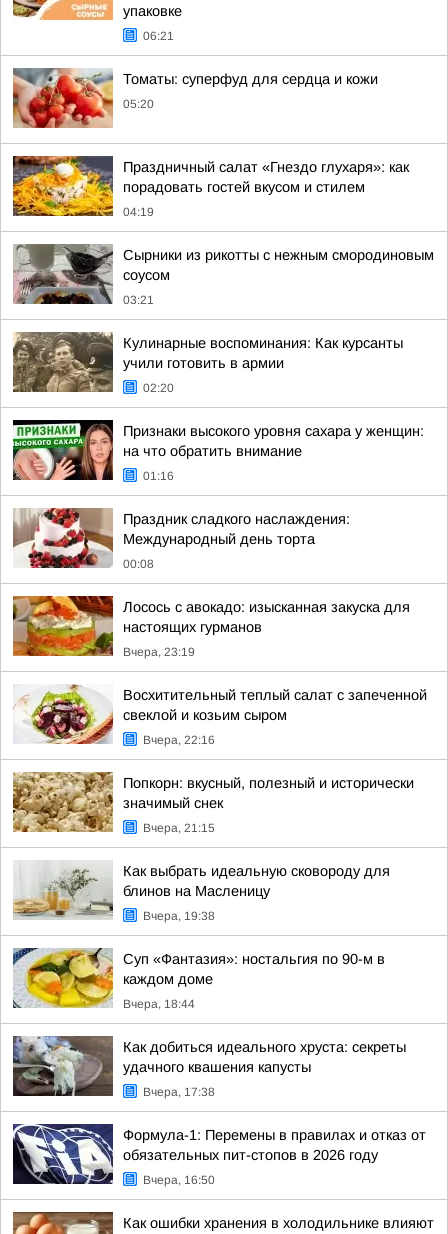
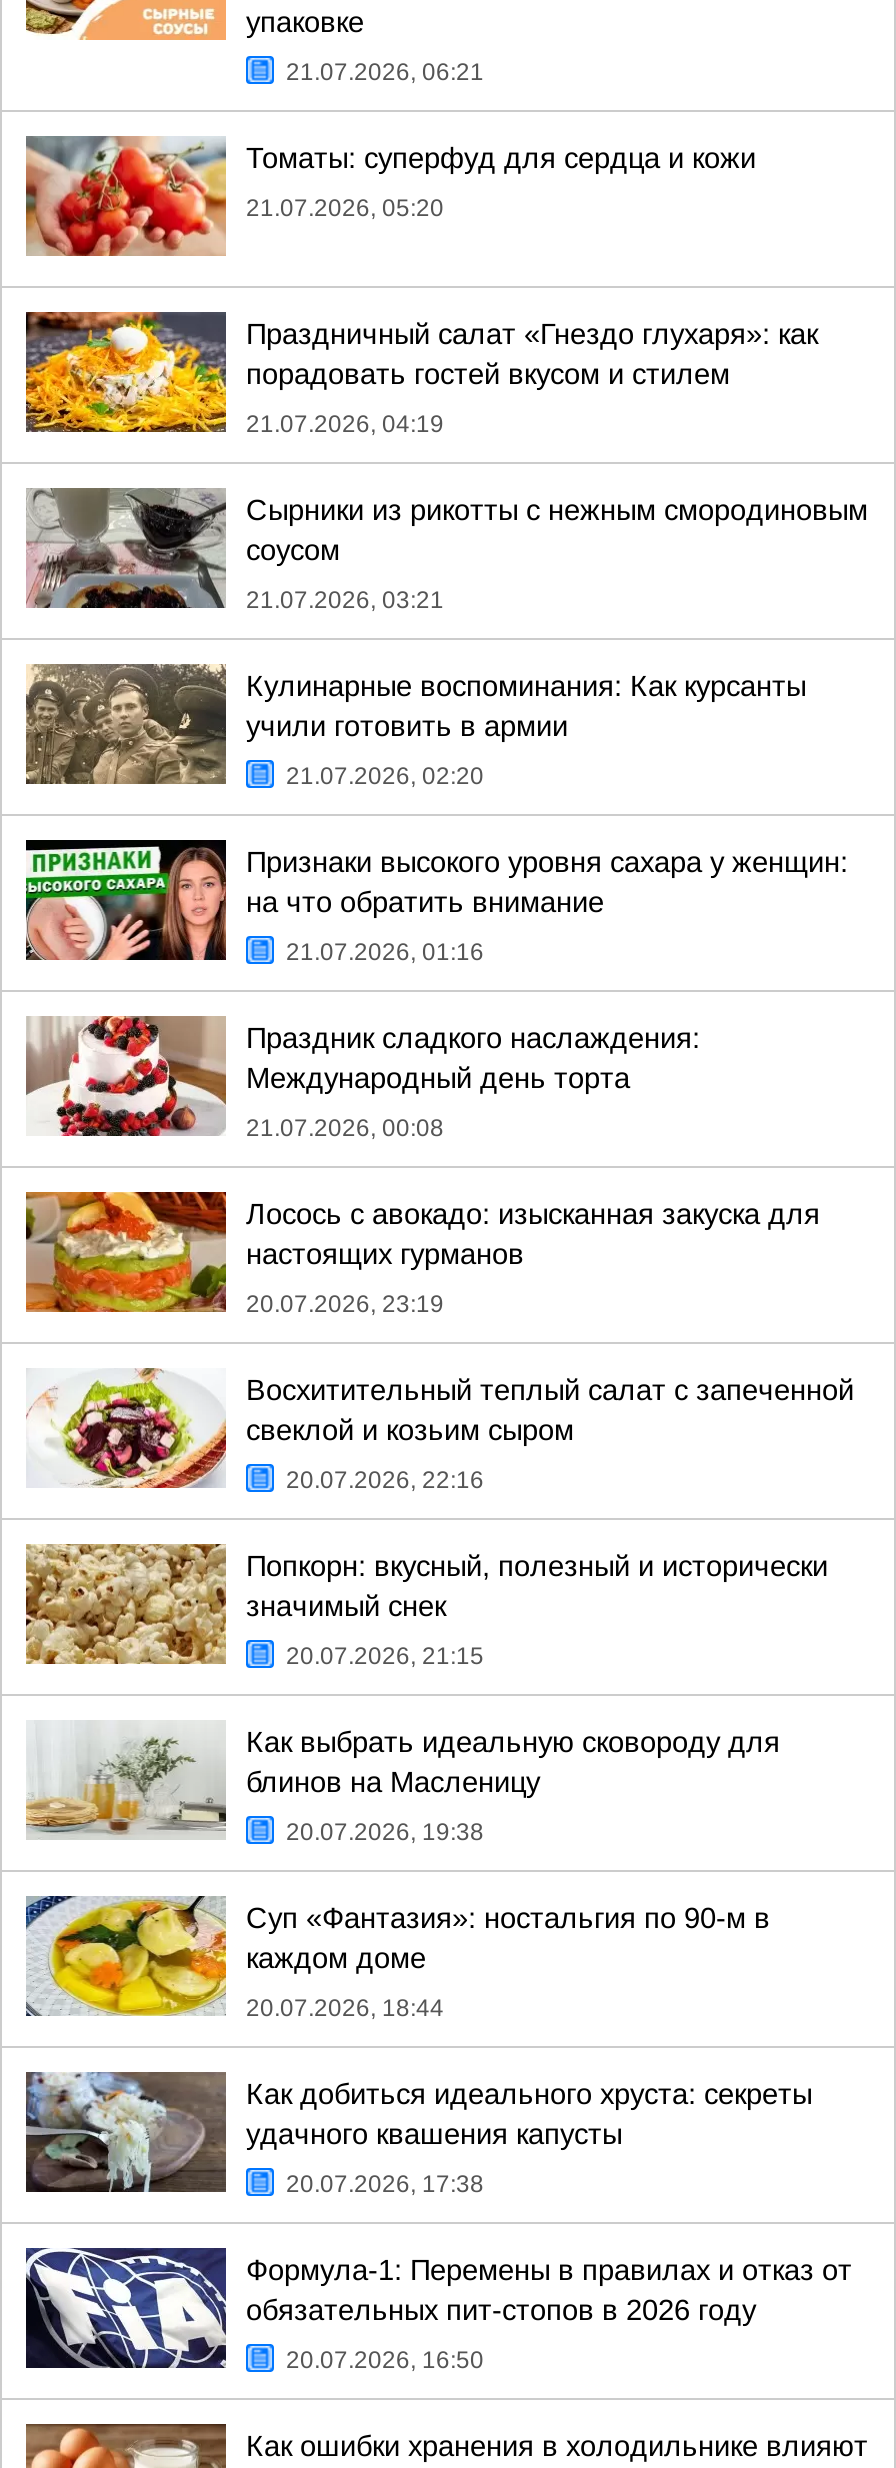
- 06:21
+ 21.07.2026, 06:21

- 05:20
+ 21.07.2026, 05:20

- 04:19
+ 21.07.2026, 04:19

- 03:21
+ 21.07.2026, 03:21

- 02:20
+ 21.07.2026, 02:20

- 01:16
+ 21.07.2026, 01:16

- 00:08
+ 21.07.2026, 00:08

- Вчера, 23:19
+ 20.07.2026, 23:19

- Вчера, 22:16
+ 20.07.2026, 22:16

- Вчера, 21:15
+ 20.07.2026, 21:15

- Вчера, 19:38
+ 20.07.2026, 19:38

- Вчера, 18:44
+ 20.07.2026, 18:44

- Вчера, 17:38
+ 20.07.2026, 17:38

- Вчера, 16:50
+ 20.07.2026, 16:50
